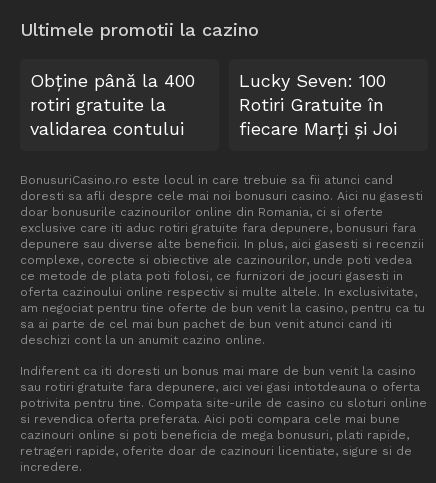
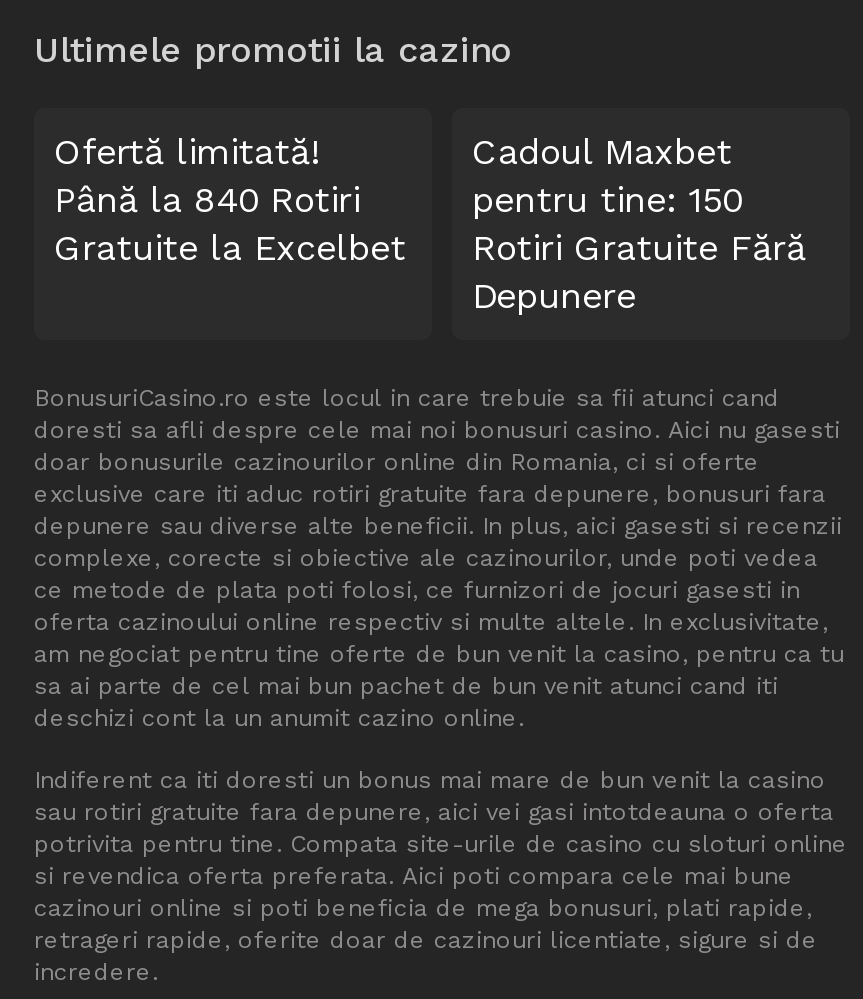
- Obține până la 400
- rotiri gratuite la
- validarea contului
+ Ofertă limitată!
+ Până la 840 Rotiri
+ Gratuite la Excelbet

- Lucky Seven: 100
- Rotiri Gratuite în
- fiecare Marți și Joi
+ Cadoul Maxbet
+ pentru tine: 150
+ Rotiri Gratuite Fără
+ Depunere
